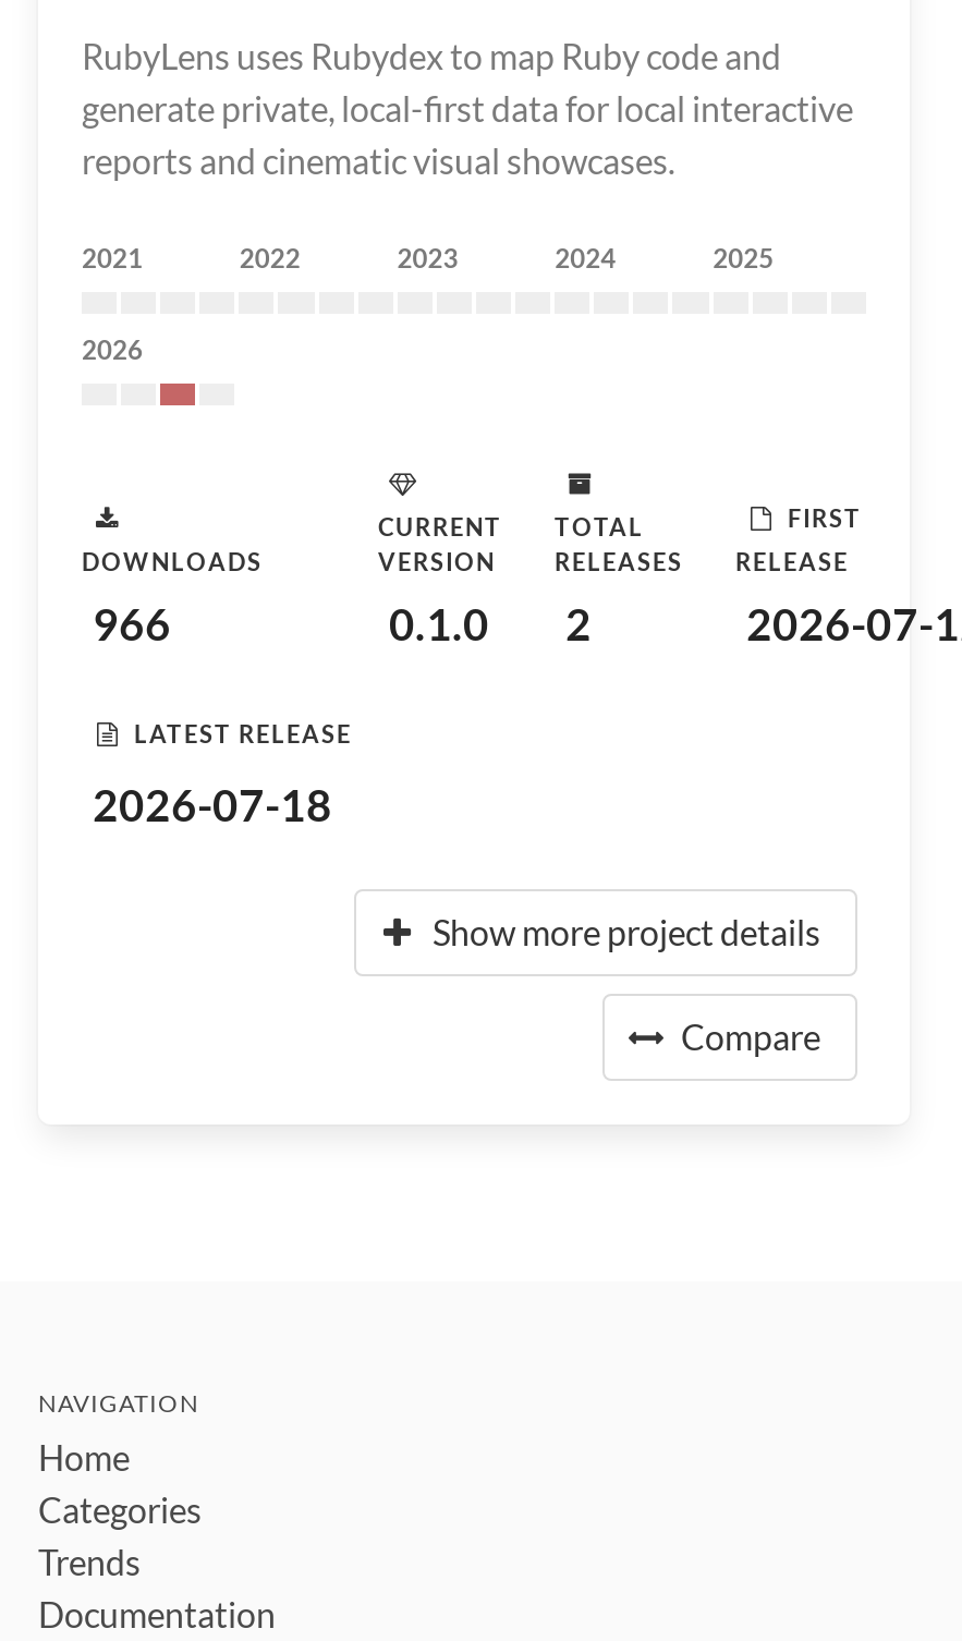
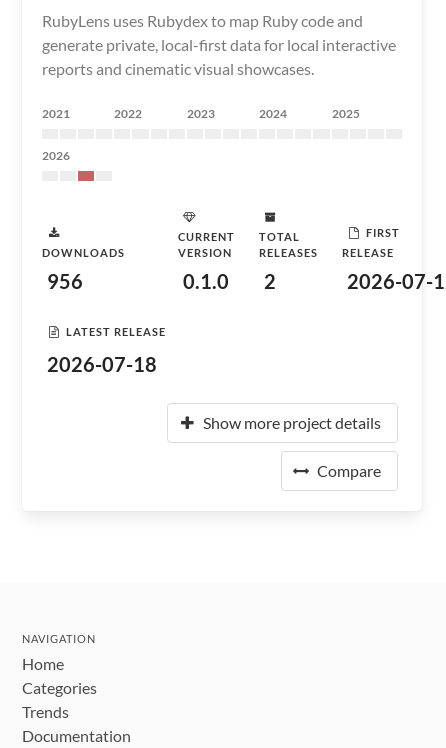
- 966
+ 956
